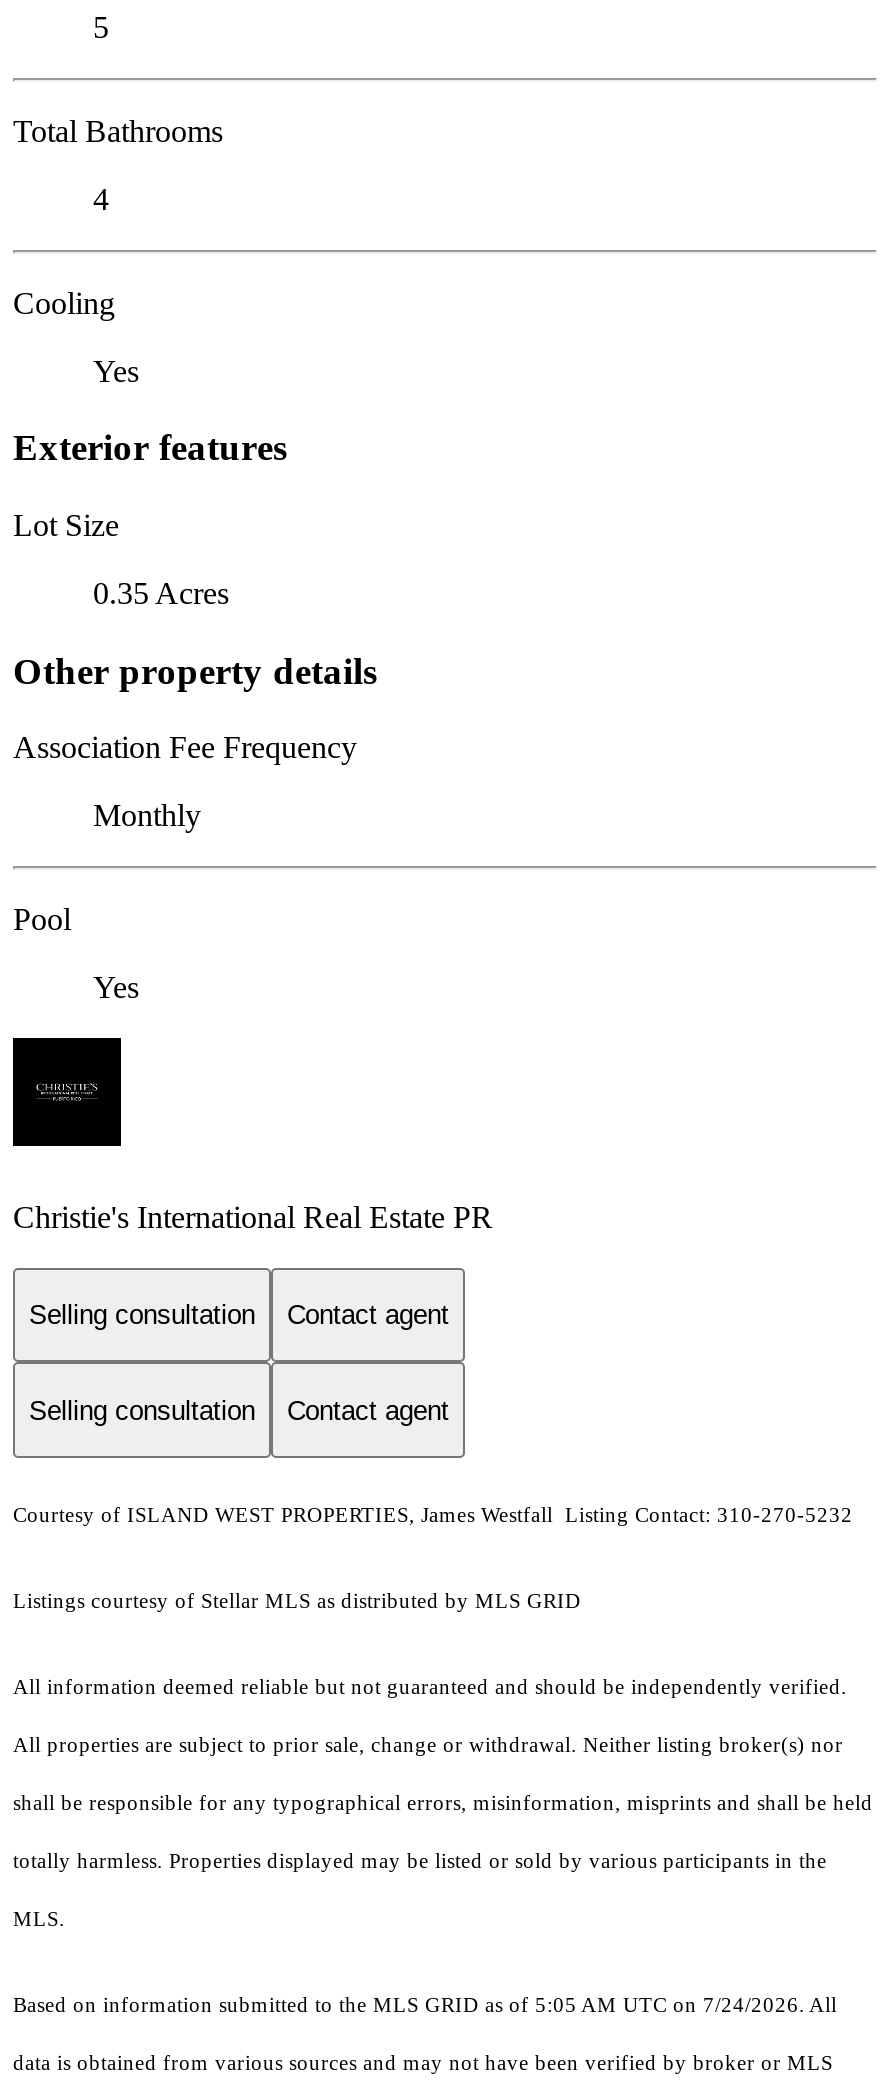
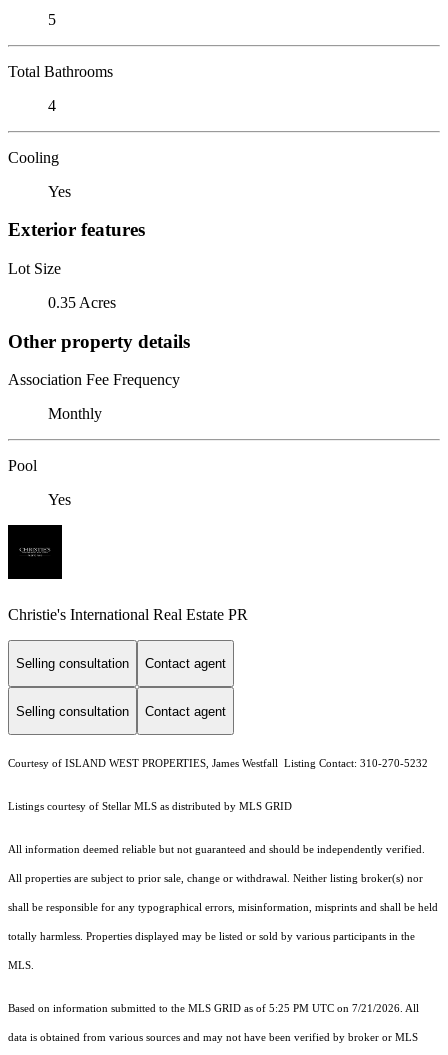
- Based on information submitted to the MLS GRID as of 5:05 AM UTC on 7/24/2026. All
+ Based on information submitted to the MLS GRID as of 5:25 PM UTC on 7/21/2026. All
